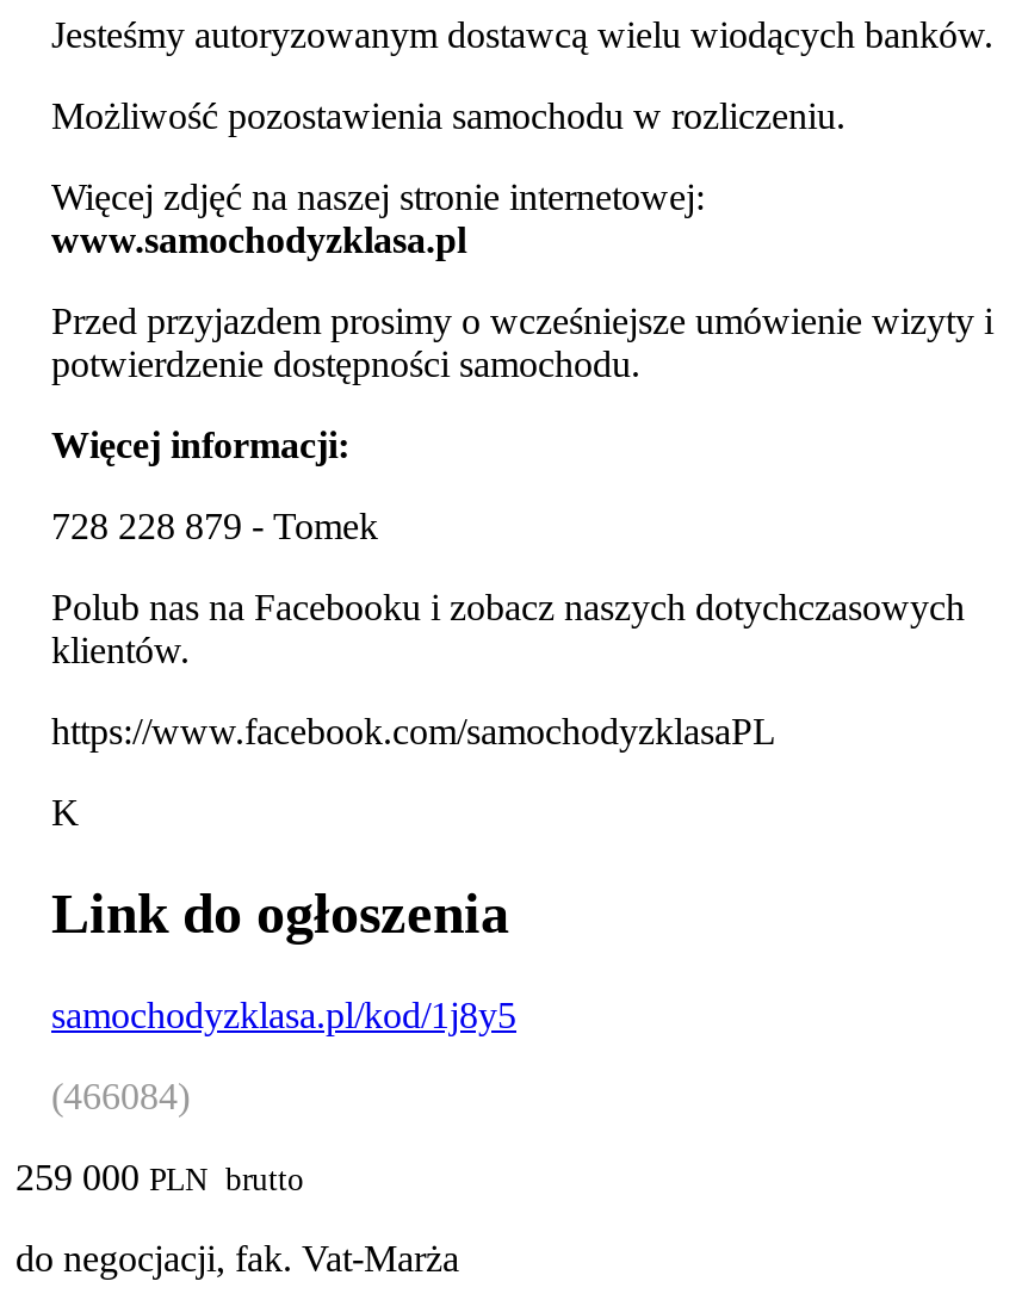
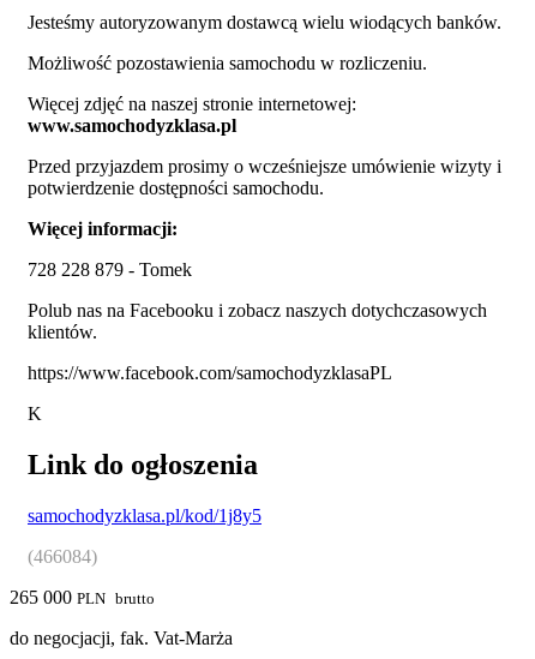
- 259 000 PLN brutto
+ 265 000 PLN brutto
